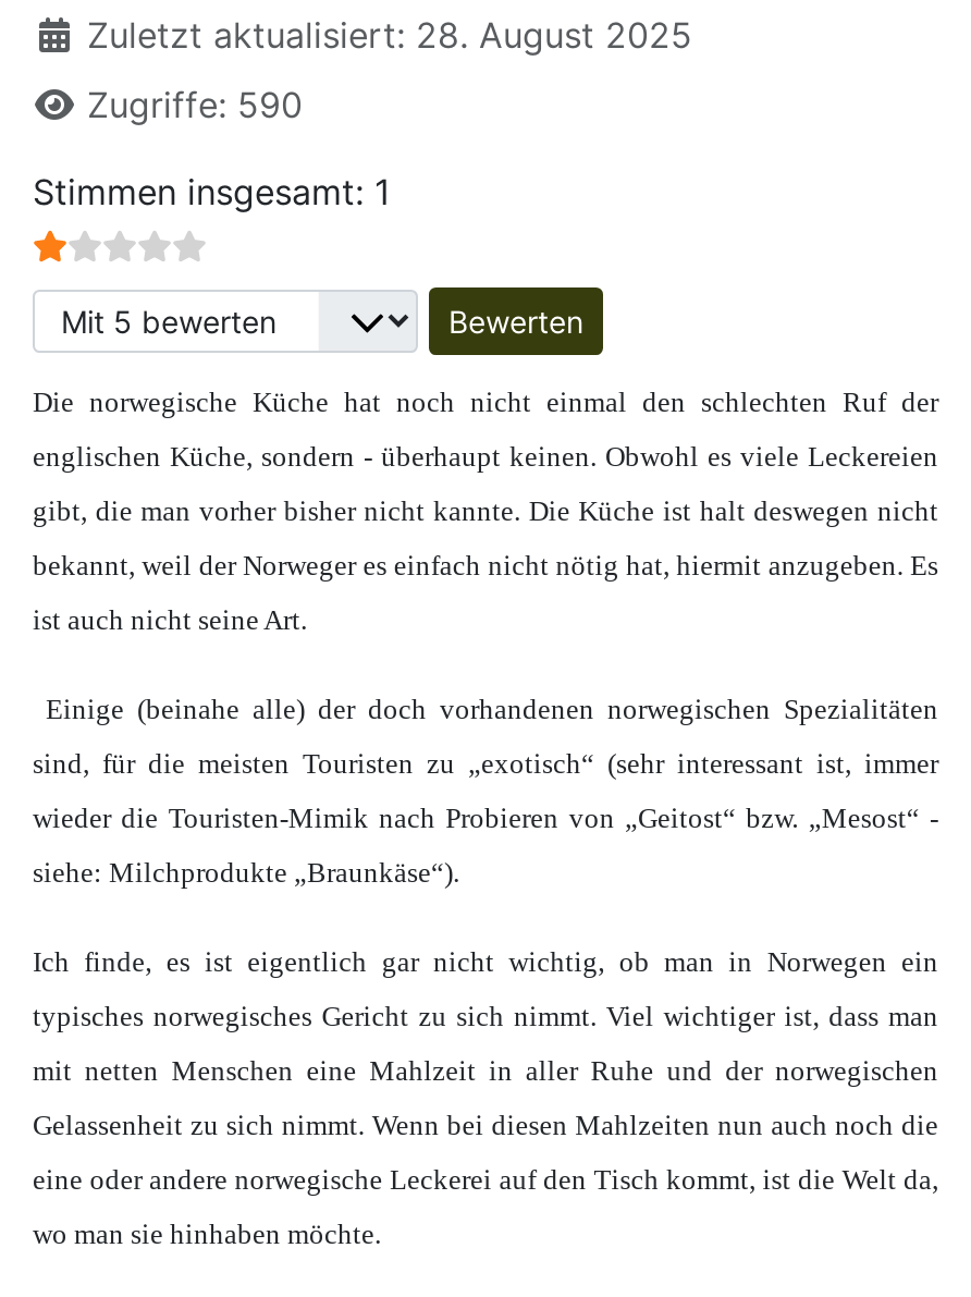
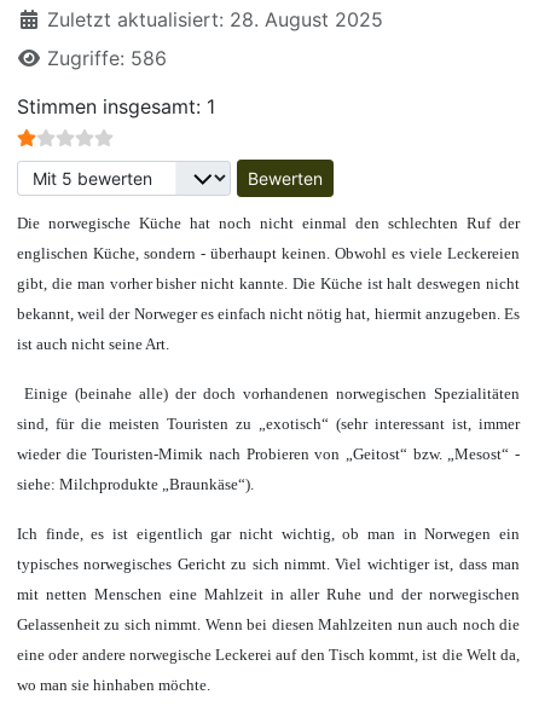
- Zugriffe: 590
+ Zugriffe: 586
